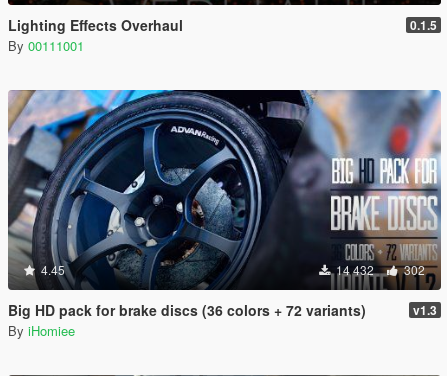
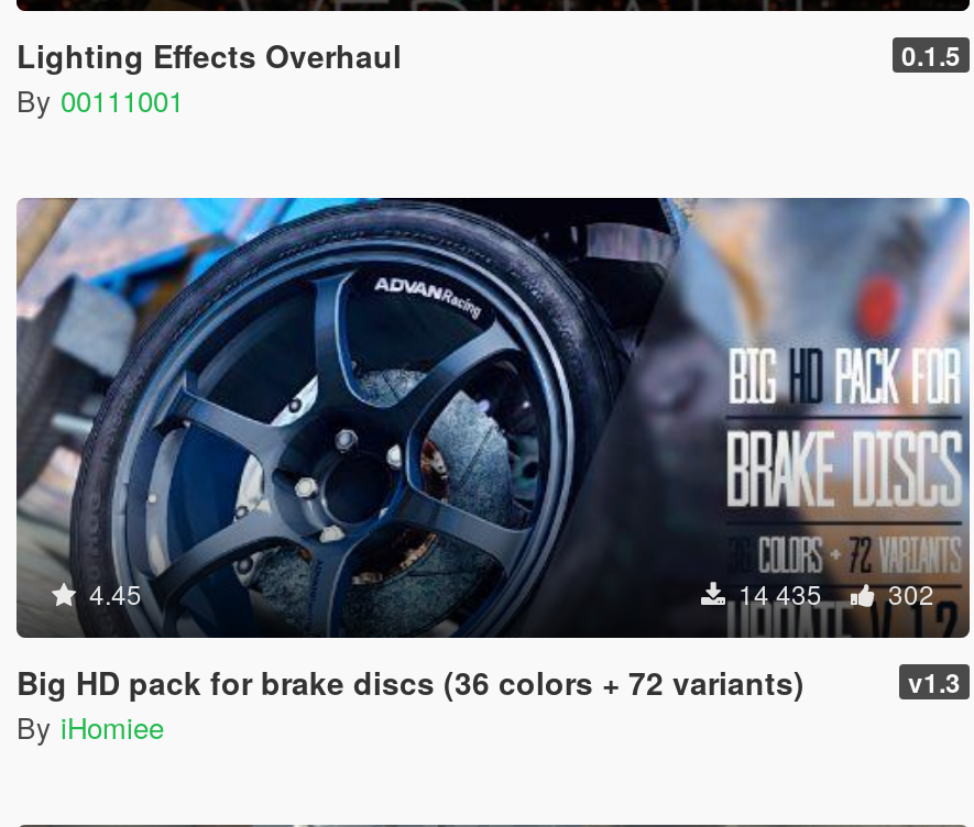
- 14 432 302
+ 14 435 302
